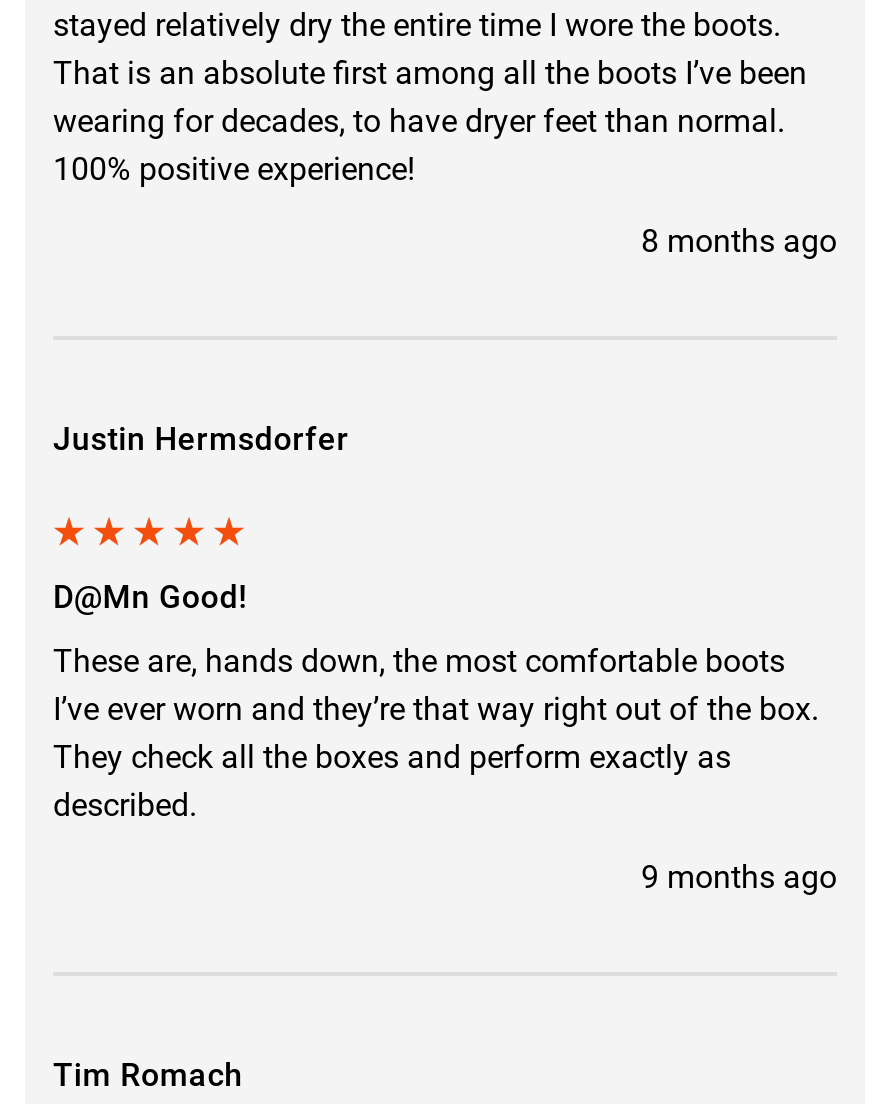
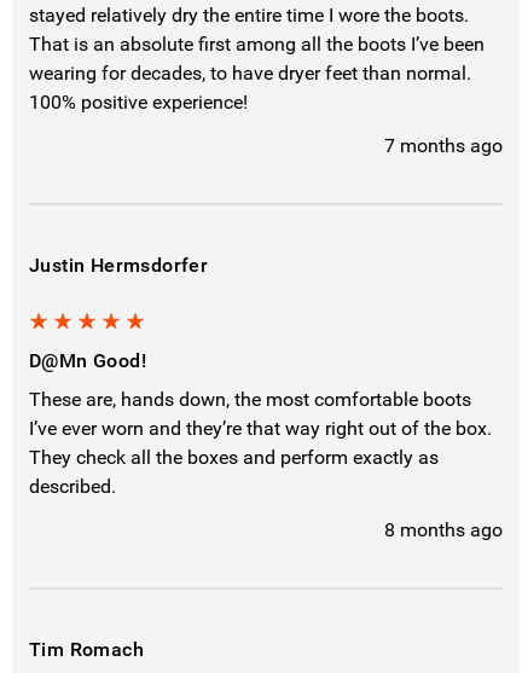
- 8 months ago
+ 7 months ago

- 9 months ago
+ 8 months ago
